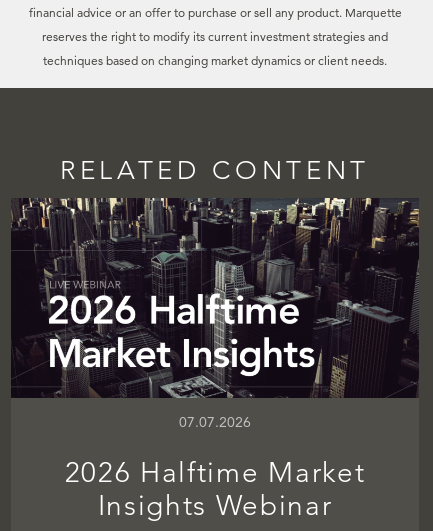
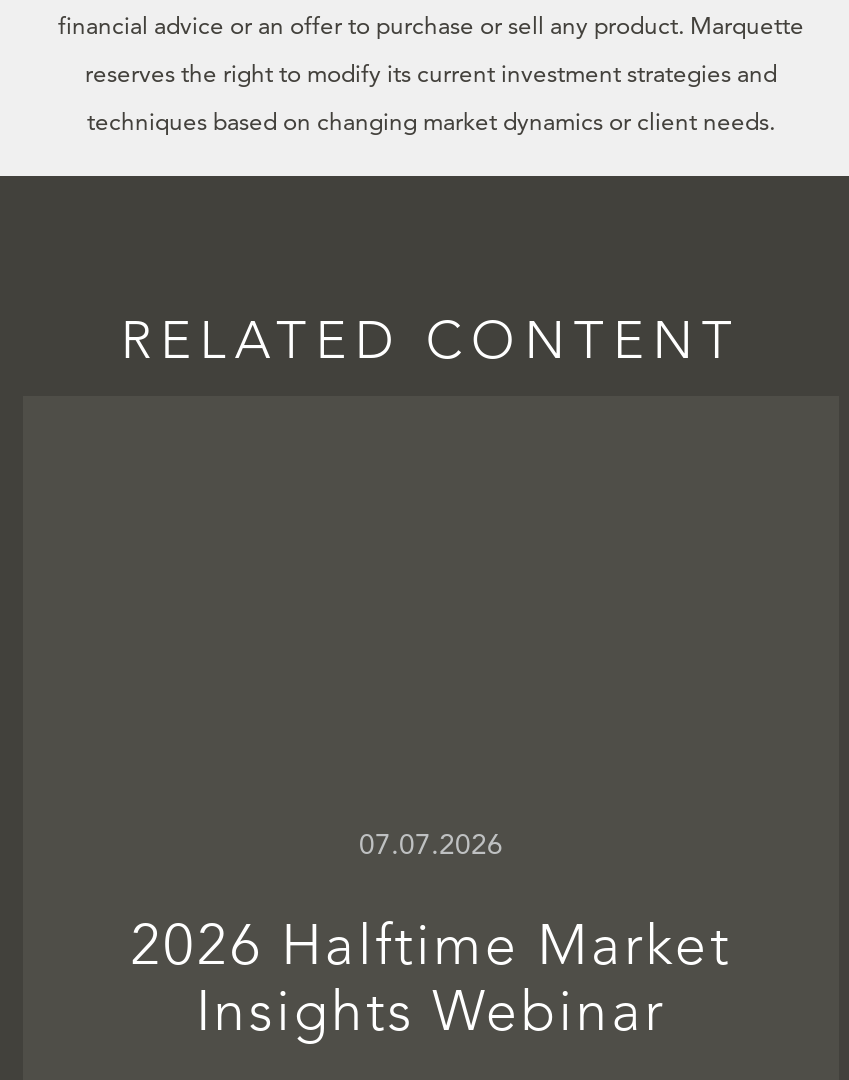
- [image]
